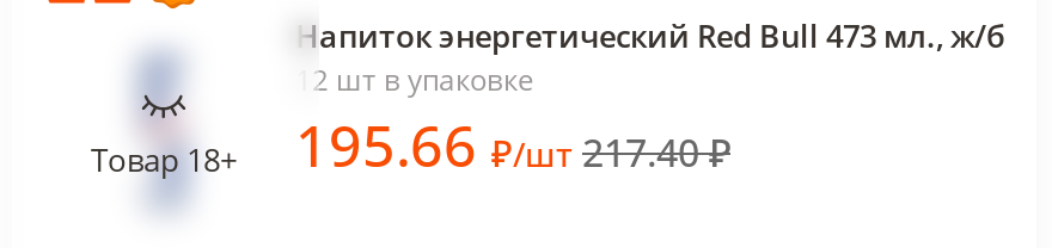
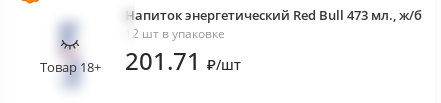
- Товар 18+ 195.66 ₽/шт 217.40 ₽
+ Товар 18+ 201.71 ₽/шт
